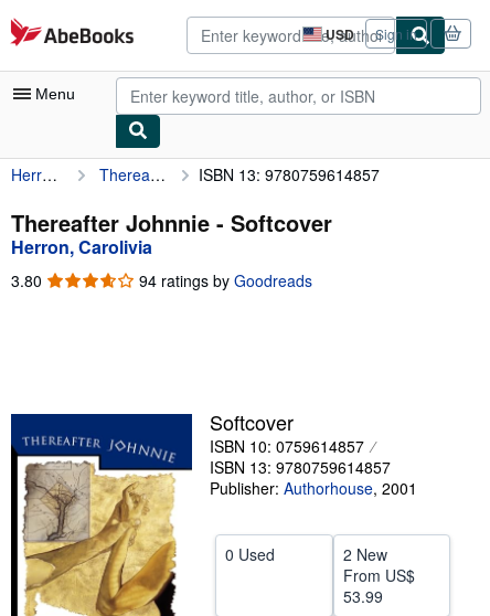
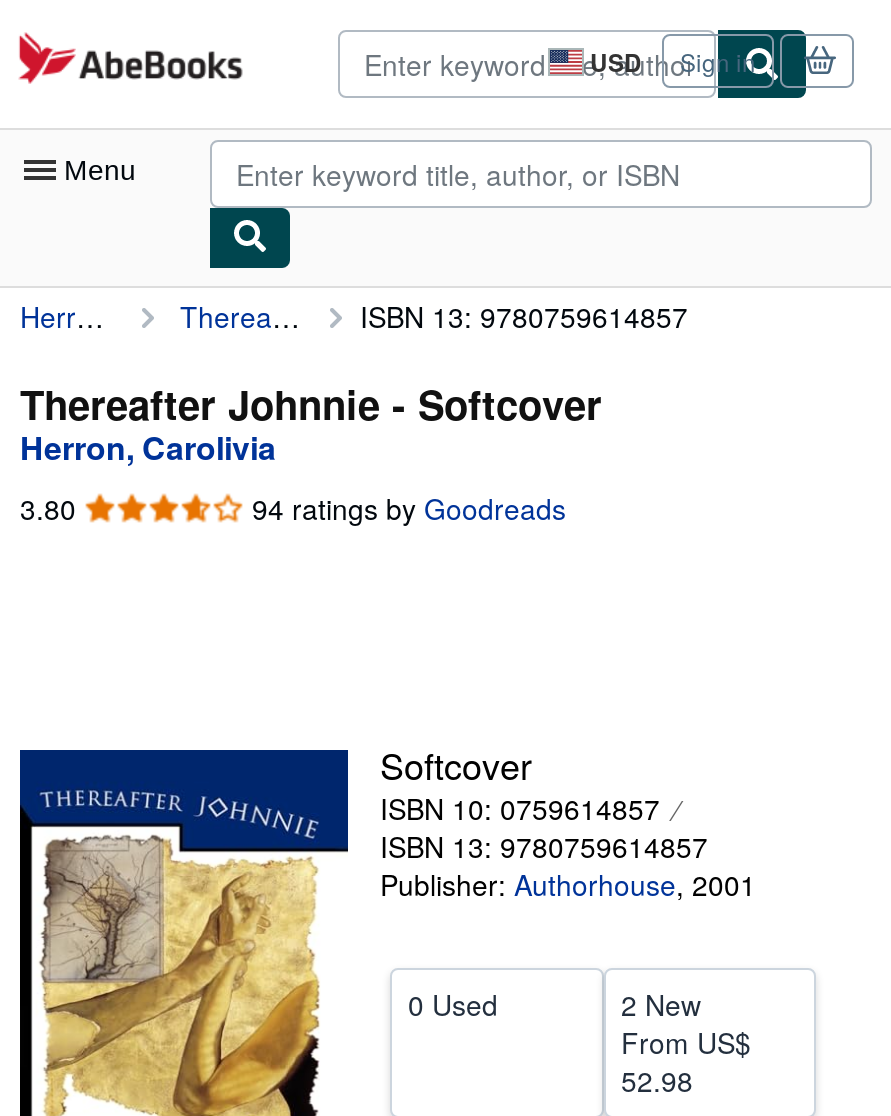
- 53.99
+ 52.98
